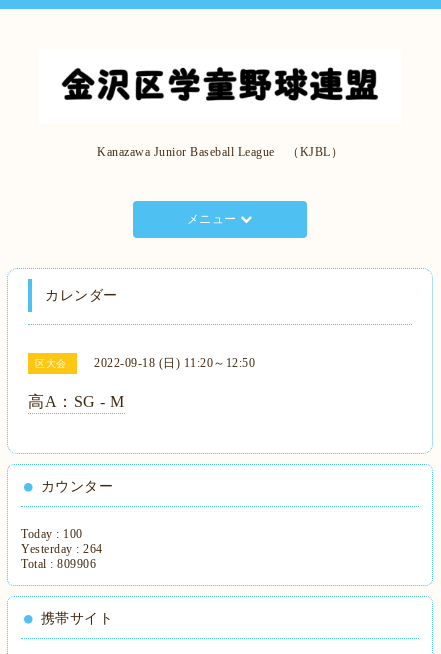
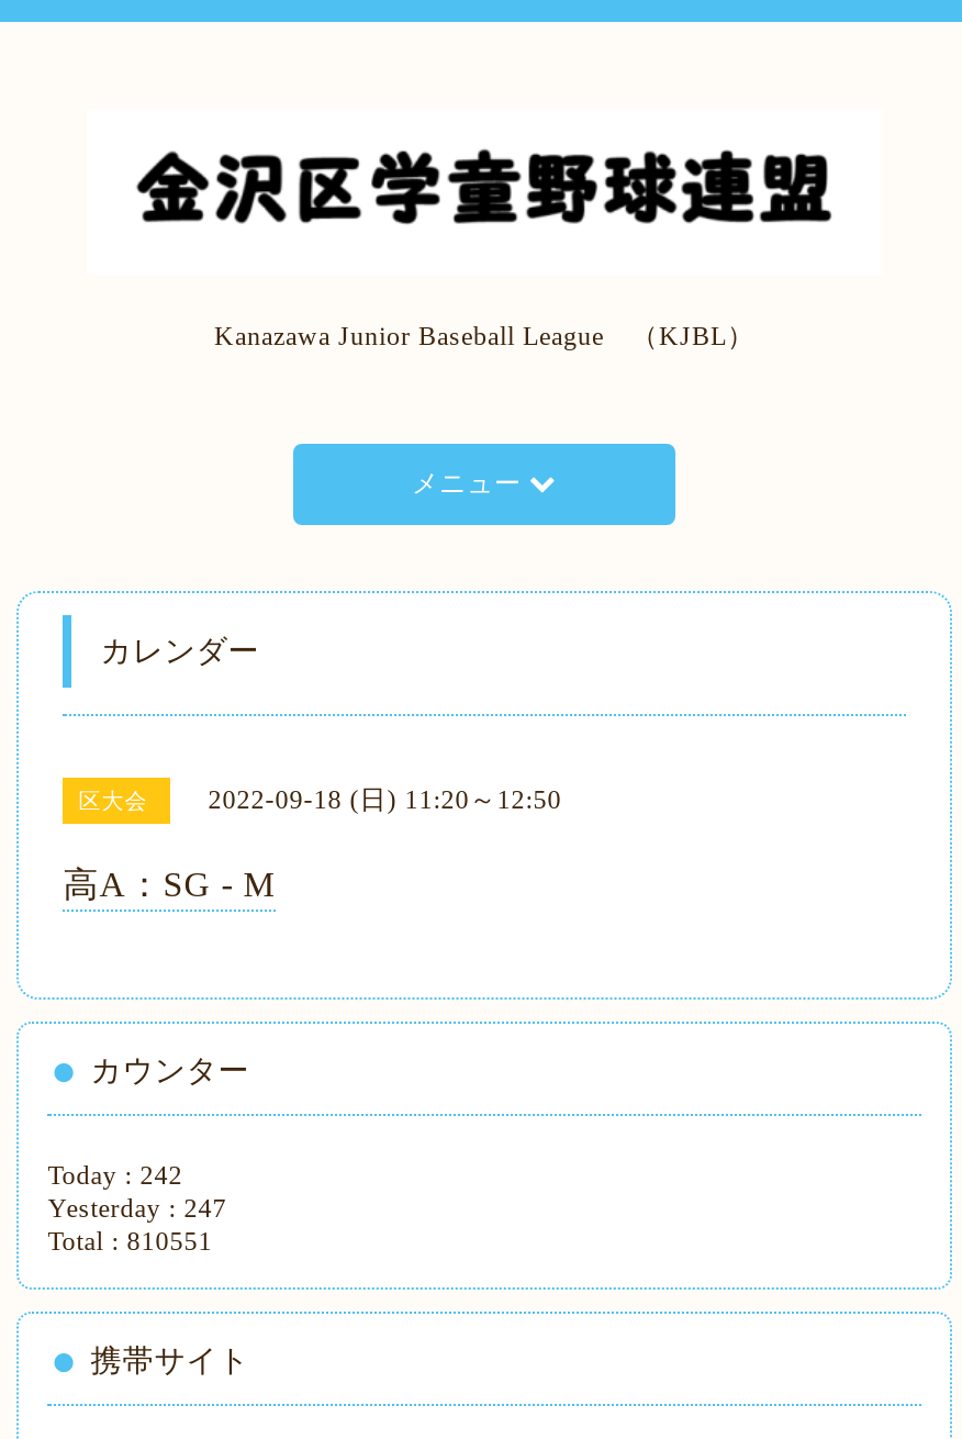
- Today : 100
+ Today : 242

- Yesterday : 264
+ Yesterday : 247

- Total : 809906
+ Total : 810551
